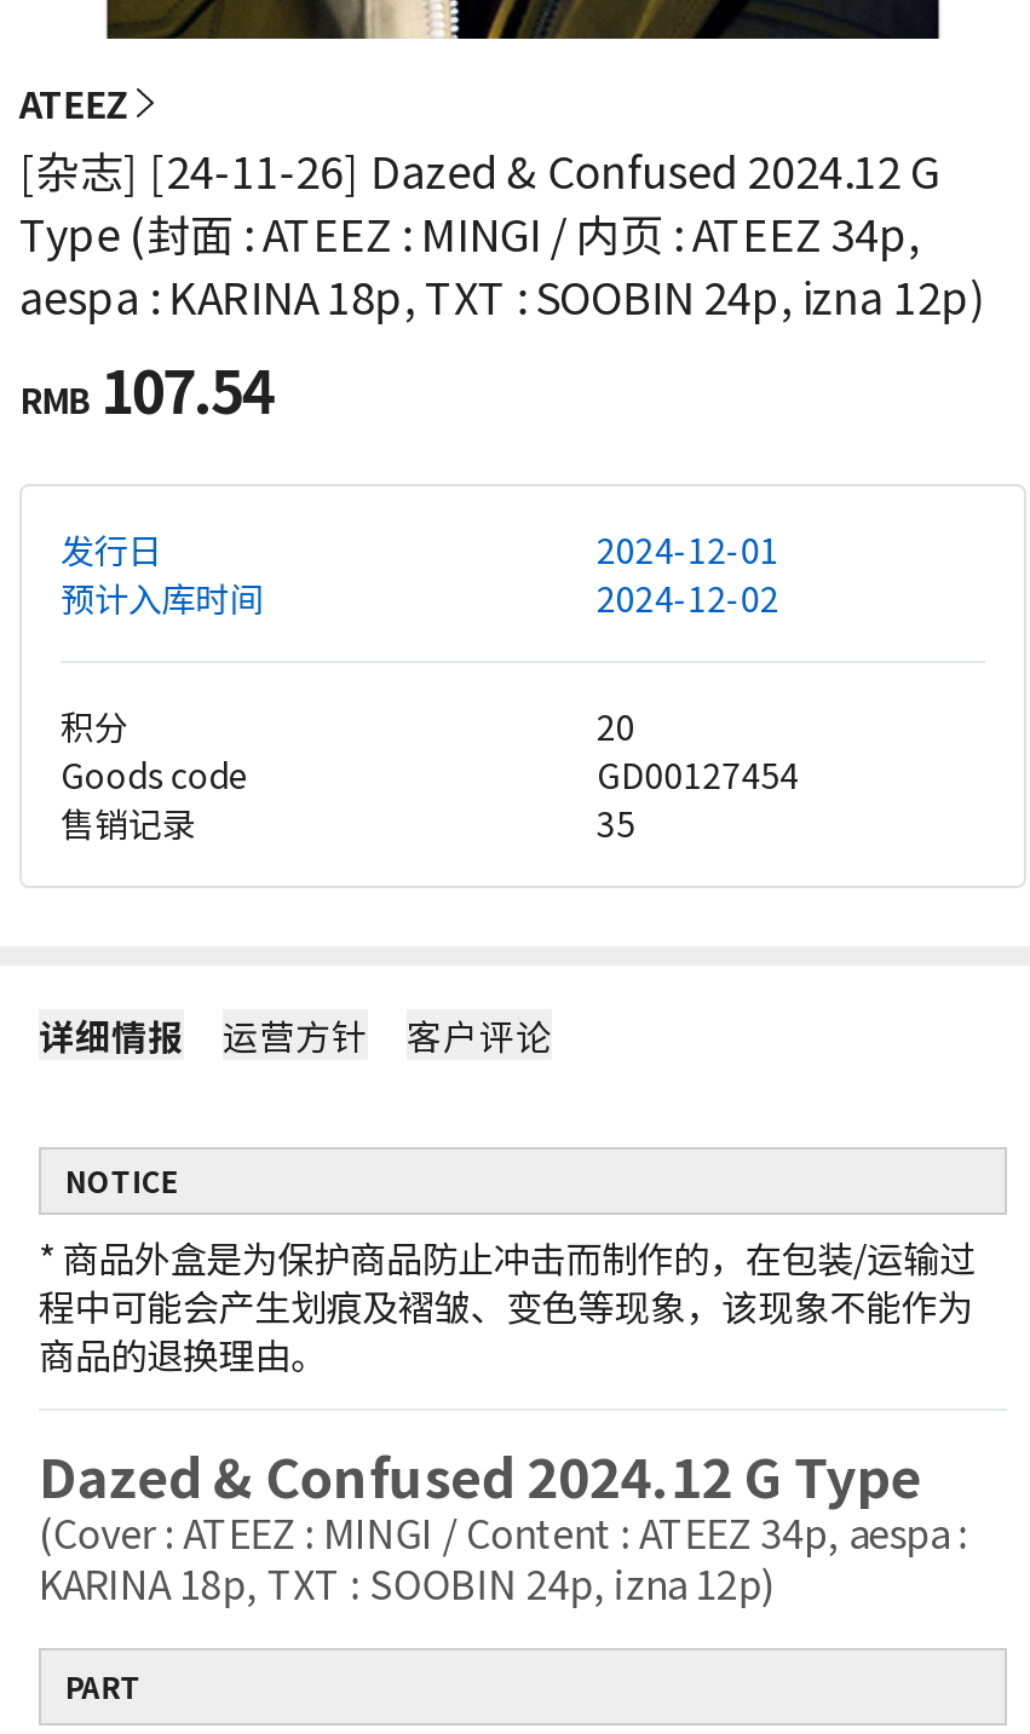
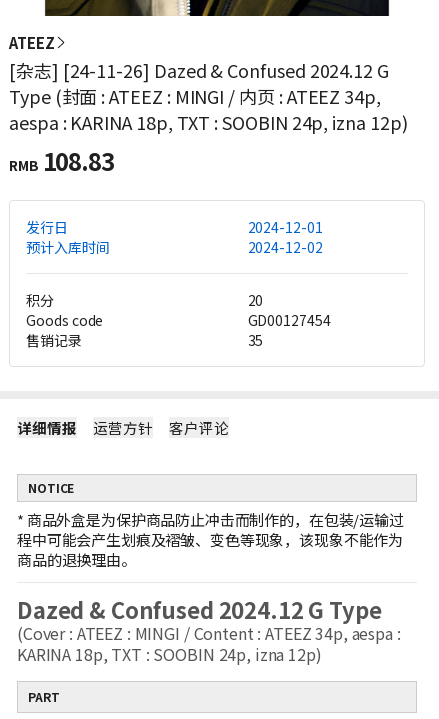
- RMB 107.54
+ RMB 108.83
